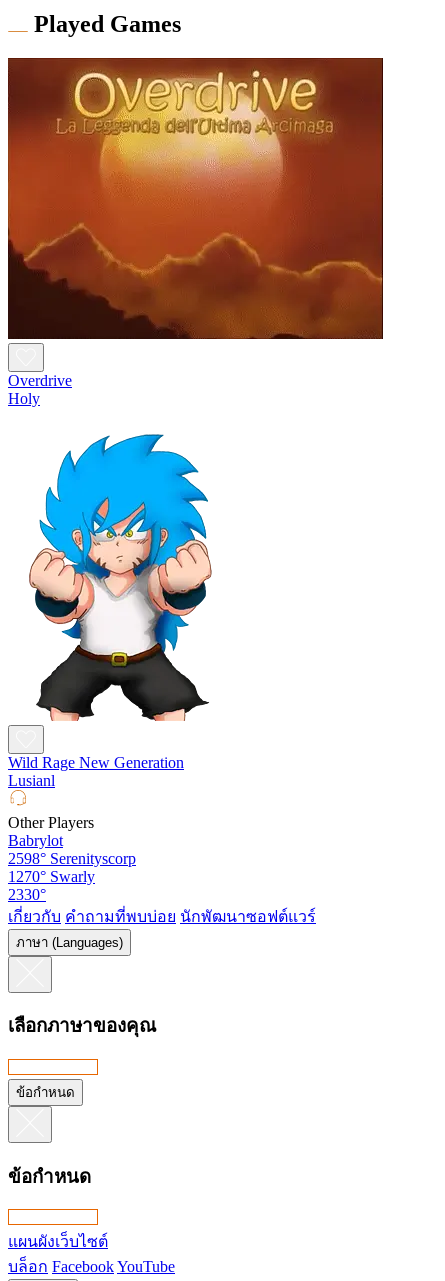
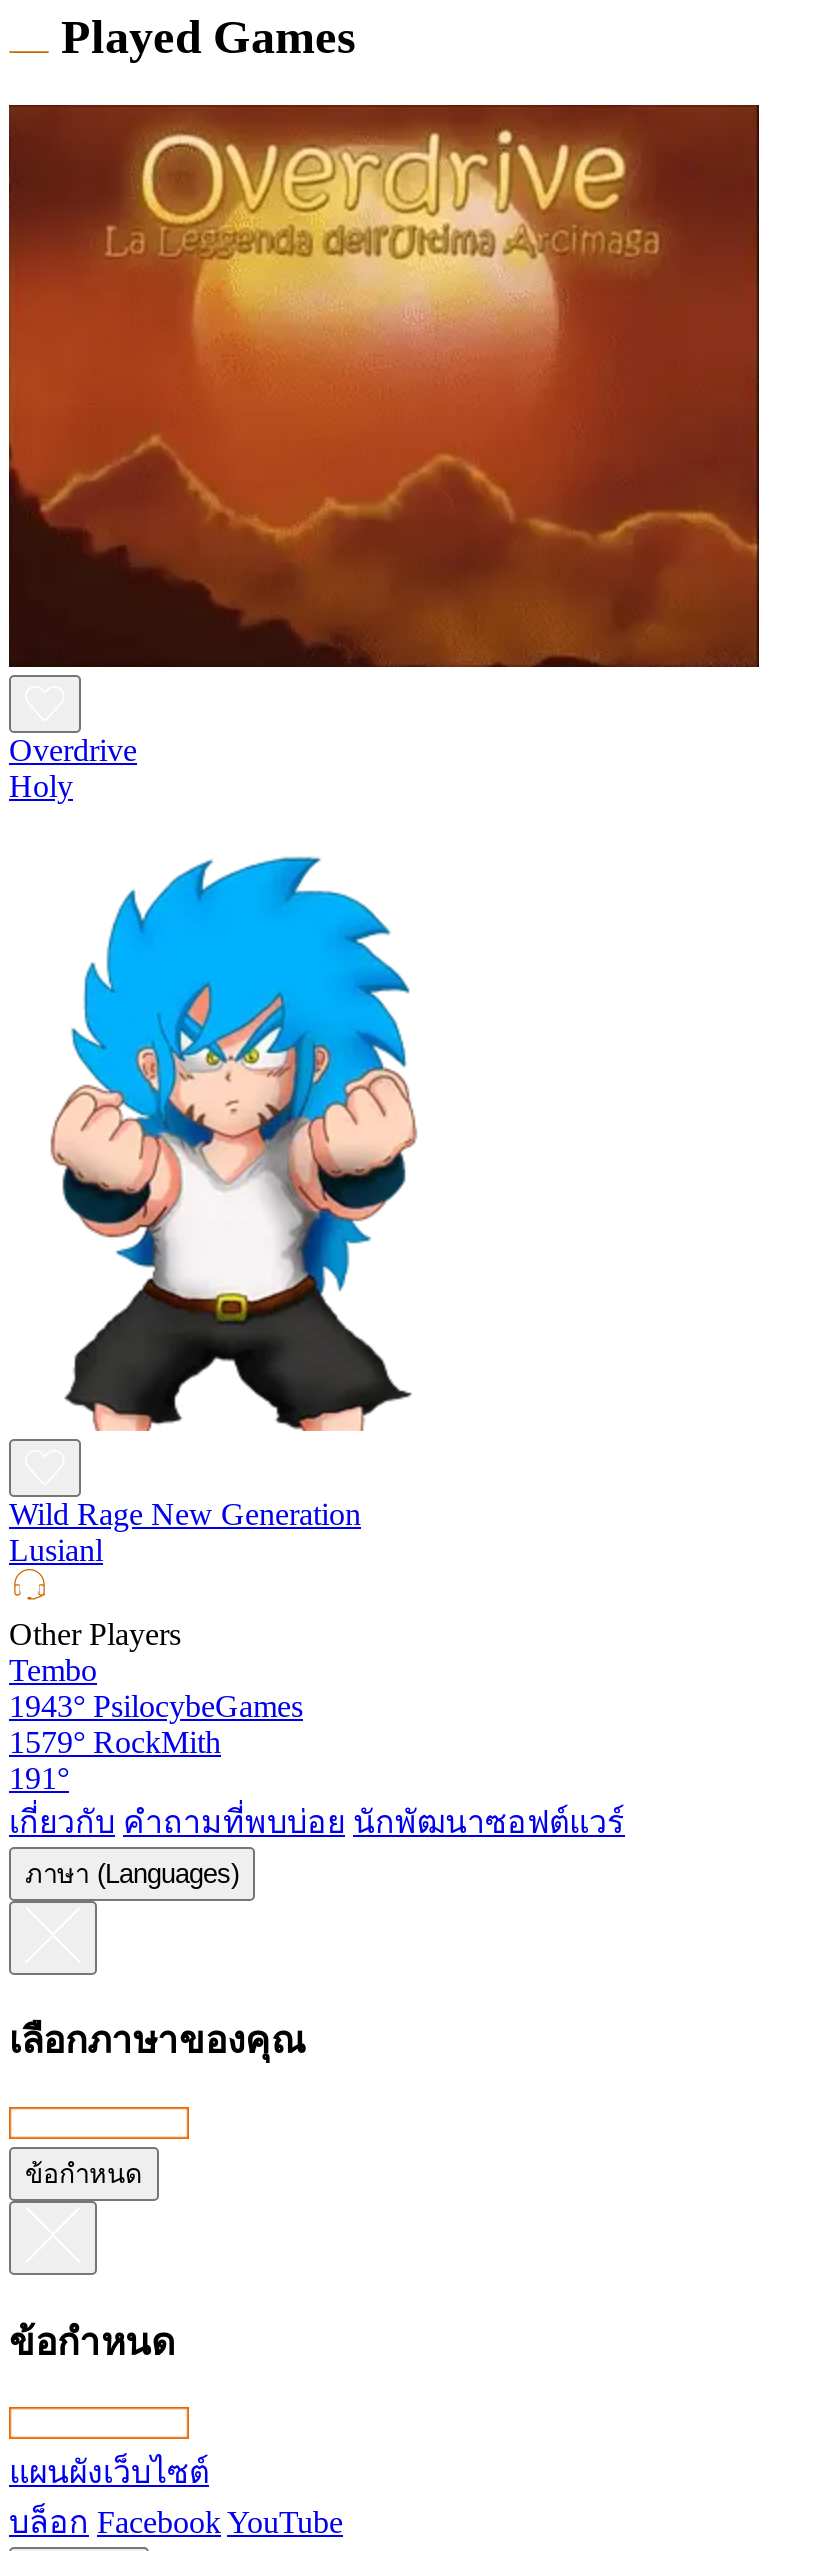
- Babrylot
- 2598° Serenityscorp
- 1270° Swarly
- 2330°
+ Tembo
+ 1943° PsilocybeGames
+ 1579° RockMith
+ 191°
